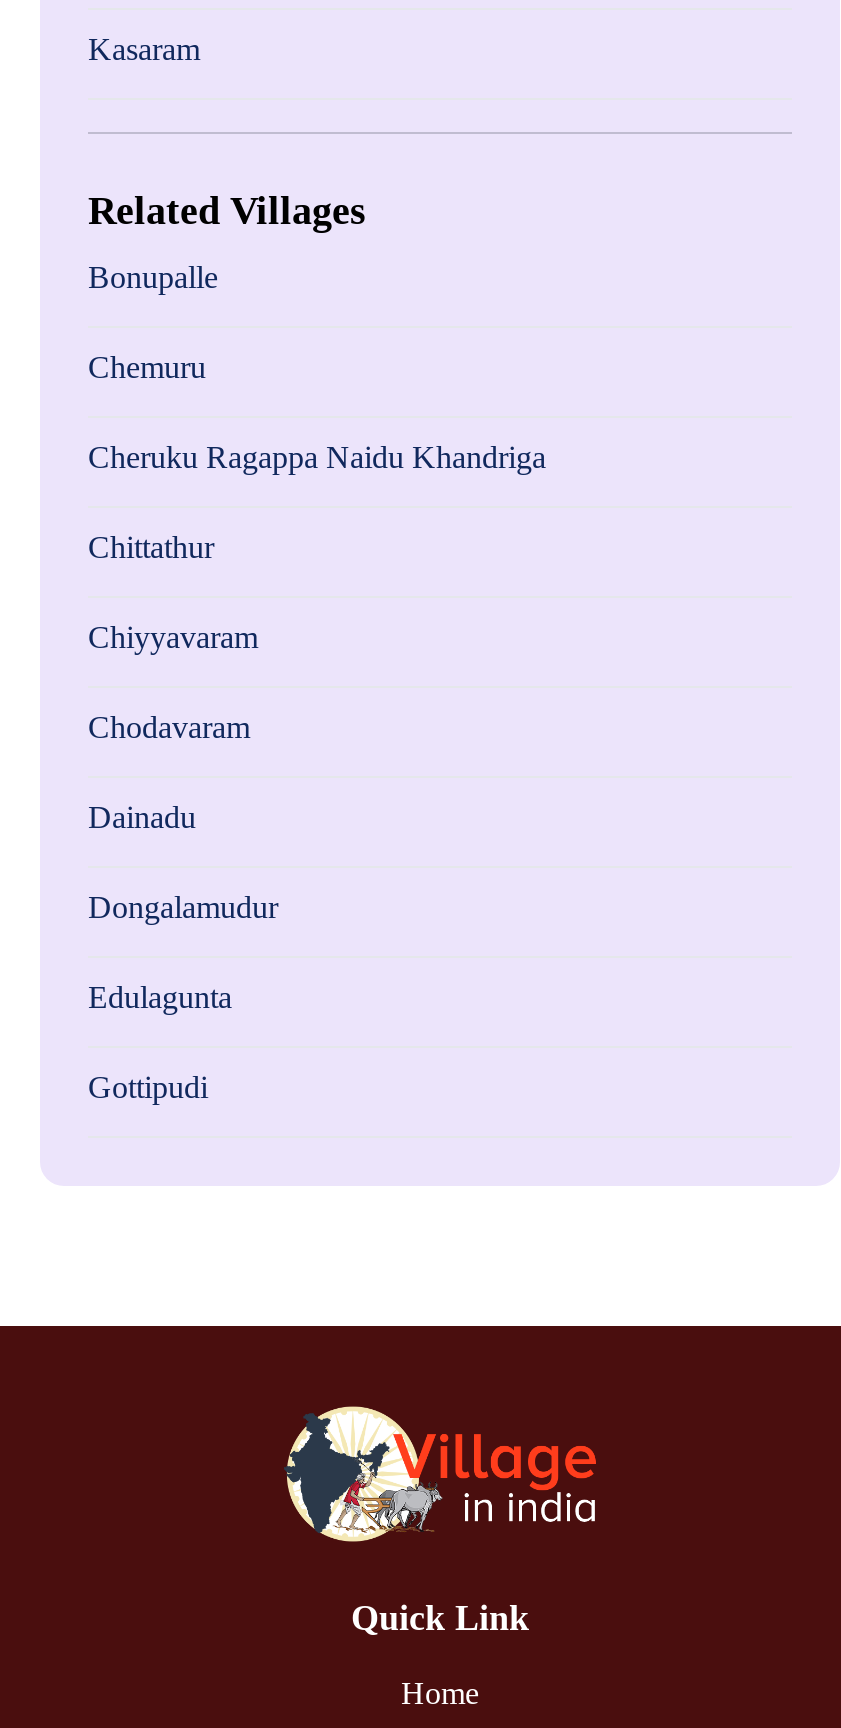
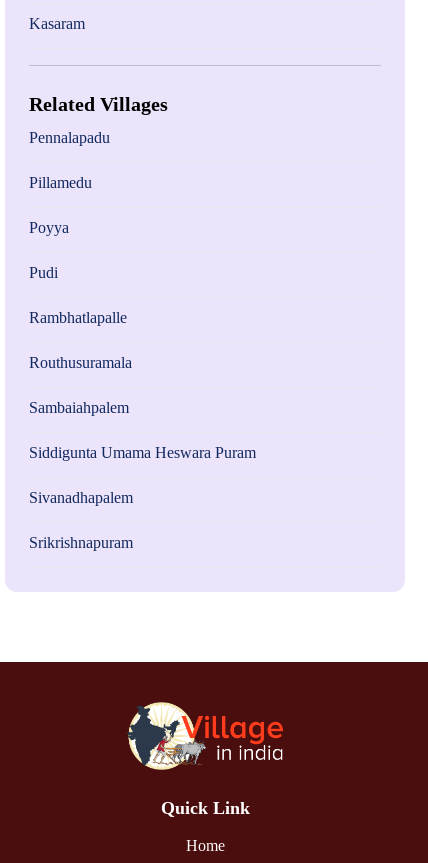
- Bonupalle
+ Pennalapadu

- Chemuru
+ Pillamedu

- Cheruku Ragappa Naidu Khandriga
+ Poyya

- Chittathur
+ Pudi

- Chiyyavaram
+ Rambhatlapalle

- Chodavaram
+ Routhusuramala

- Dainadu
+ Sambaiahpalem

- Dongalamudur
+ Siddigunta Umama Heswara Puram

- Edulagunta
+ Sivanadhapalem

- Gottipudi
+ Srikrishnapuram
